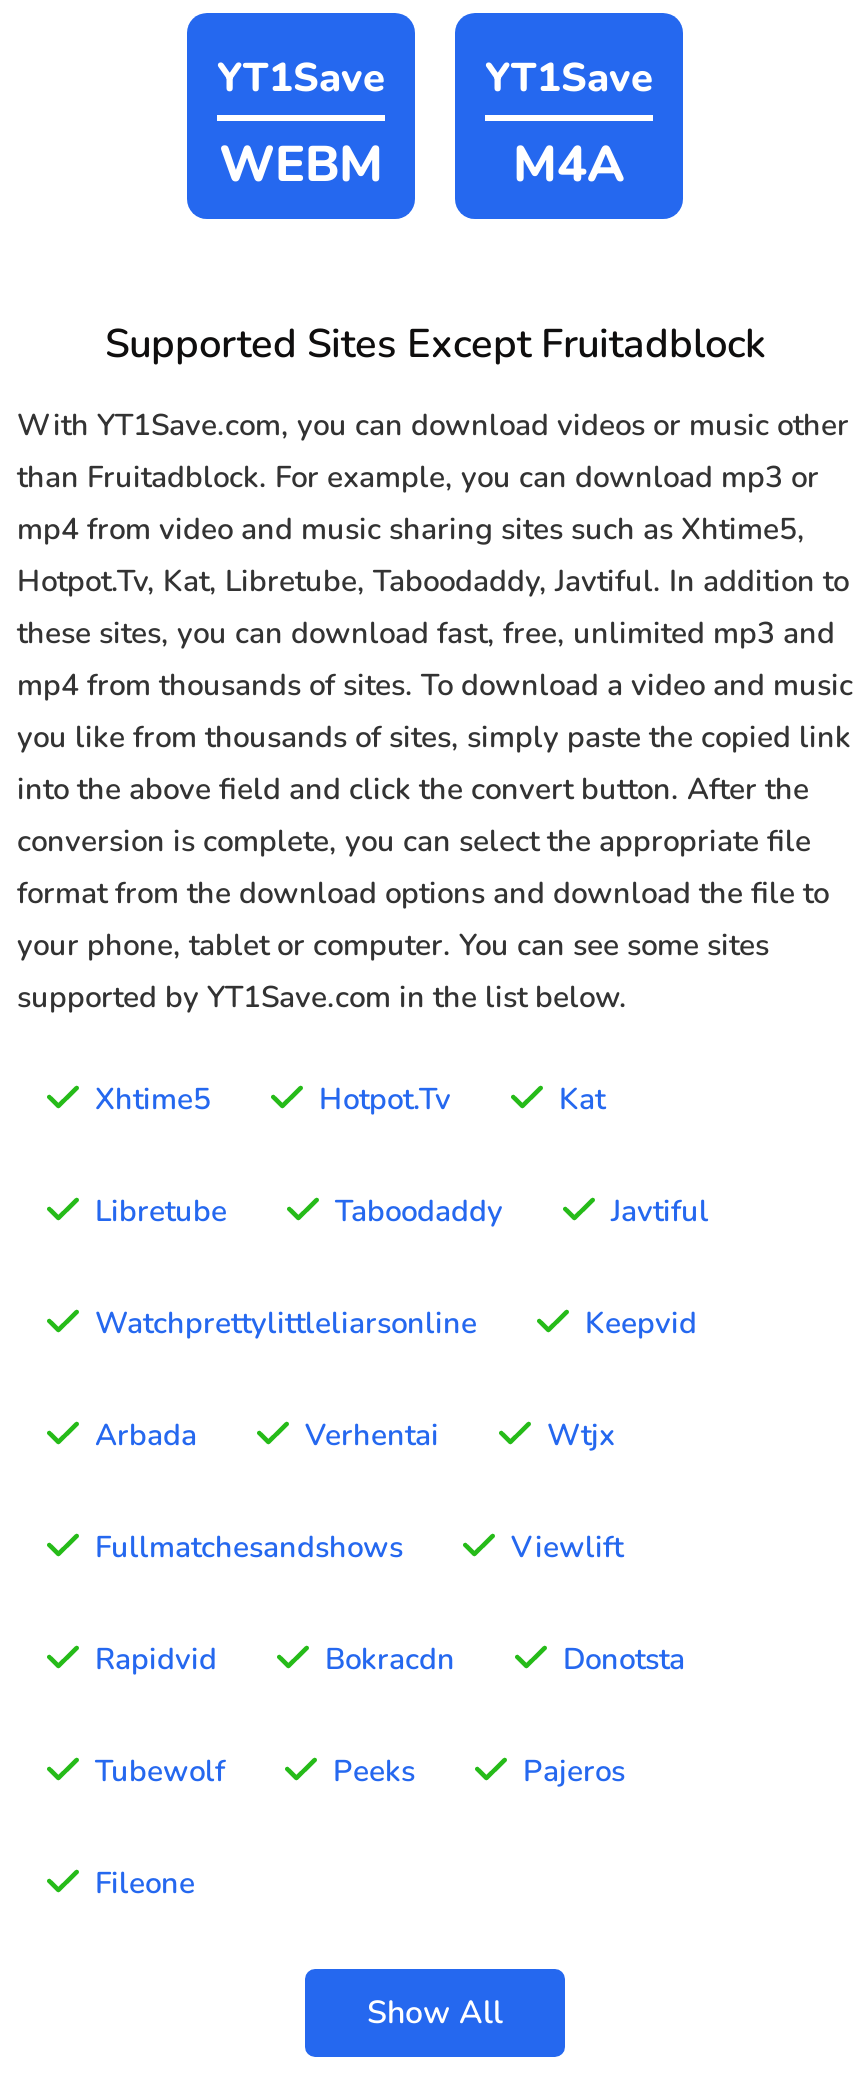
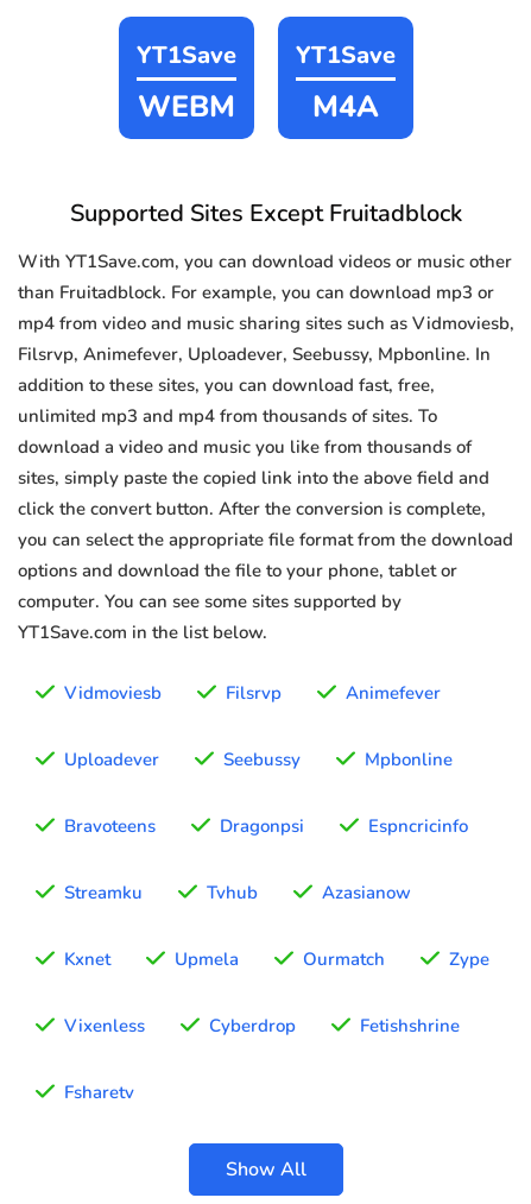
- mp4 from video and music sharing sites such as Xhtime5,
- Hotpot.Tv, Kat, Libretube, Taboodaddy, Javtiful. In addition to
- these sites, you can download fast, free, unlimited mp3 and
- mp4 from thousands of sites. To download a video and music
- you like from thousands of sites, simply paste the copied link
- into the above field and click the convert button. After the
- conversion is complete, you can select the appropriate file
- format from the download options and download the file to
- your phone, tablet or computer. You can see some sites
- supported by YT1Save.com in the list below.
- Xhtime5
- Hotpot.Tv
- Kat
- Libretube
- Taboodaddy
- Javtiful
- Watchprettylittleliarsonline
- Keepvid
- Arbada
- Verhentai
- Wtjx
- Fullmatchesandshows
- Viewlift
- Rapidvid
- Bokracdn
- Donotsta
- Tubewolf
- Peeks
- Pajeros
- Fileone
+ mp4 from video and music sharing sites such as Vidmoviesb,
+ Filsrvp, Animefever, Uploadever, Seebussy, Mpbonline. In
+ addition to these sites, you can download fast, free,
+ unlimited mp3 and mp4 from thousands of sites. To
+ download a video and music you like from thousands of
+ sites, simply paste the copied link into the above field and
+ click the convert button. After the conversion is complete,
+ you can select the appropriate file format from the download
+ options and download the file to your phone, tablet or
+ computer. You can see some sites supported by
+ YT1Save.com in the list below.
+ Vidmoviesb
+ Filsrvp
+ Animefever
+ Uploadever
+ Seebussy
+ Mpbonline
+ Bravoteens
+ Dragonpsi
+ Espncricinfo
+ Streamku
+ Tvhub
+ Azasianow
+ Kxnet
+ Upmela
+ Ourmatch
+ Zype
+ Vixenless
+ Cyberdrop
+ Fetishshrine
+ Fsharetv
